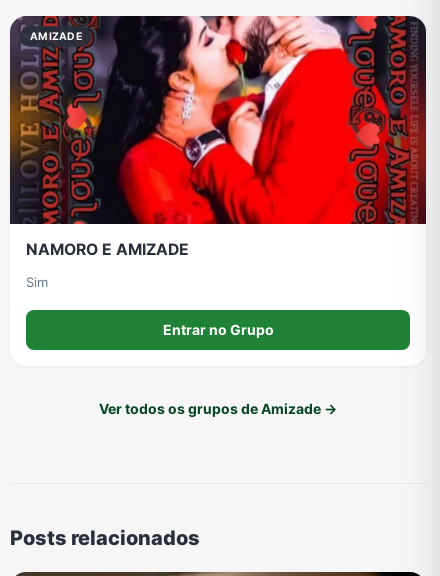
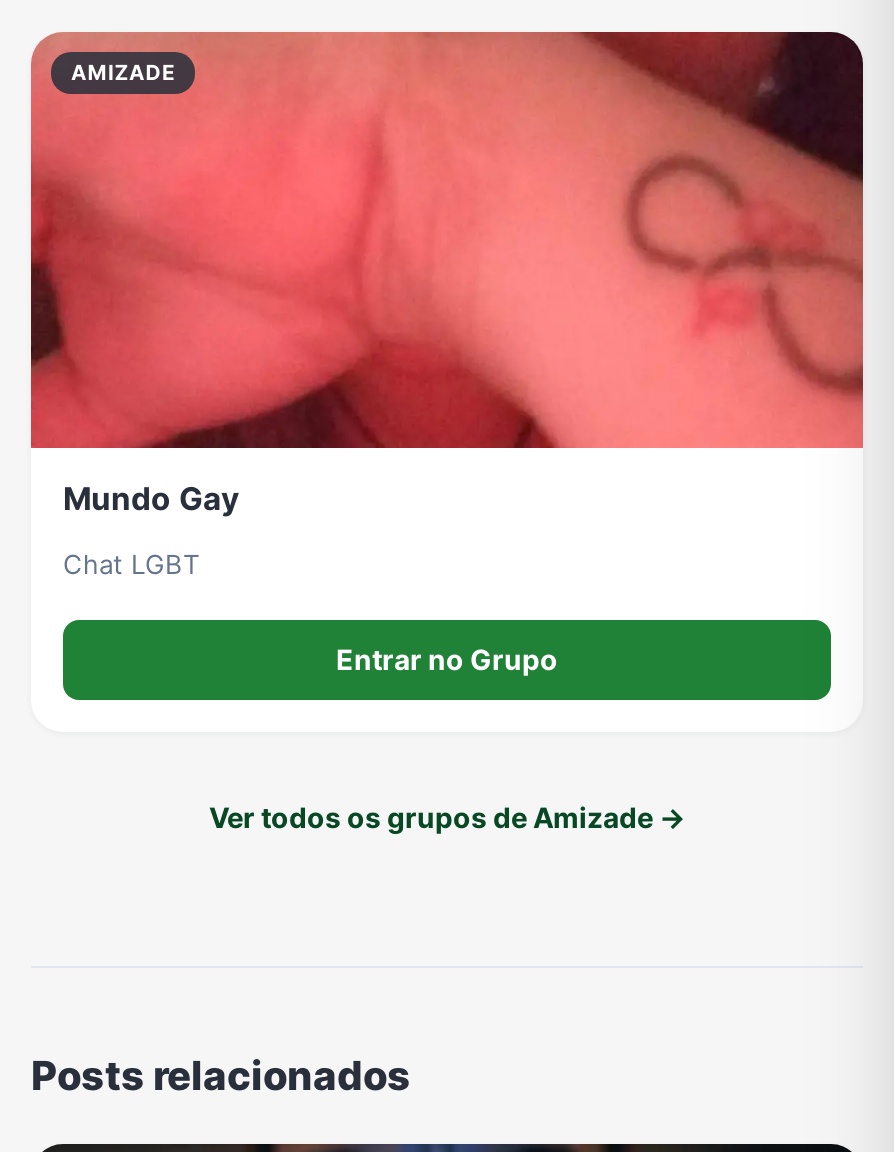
- [image]
- NAMORO E AMIZADE
+ [image]
+ Mundo Gay

- Sim
+ Chat LGBT
